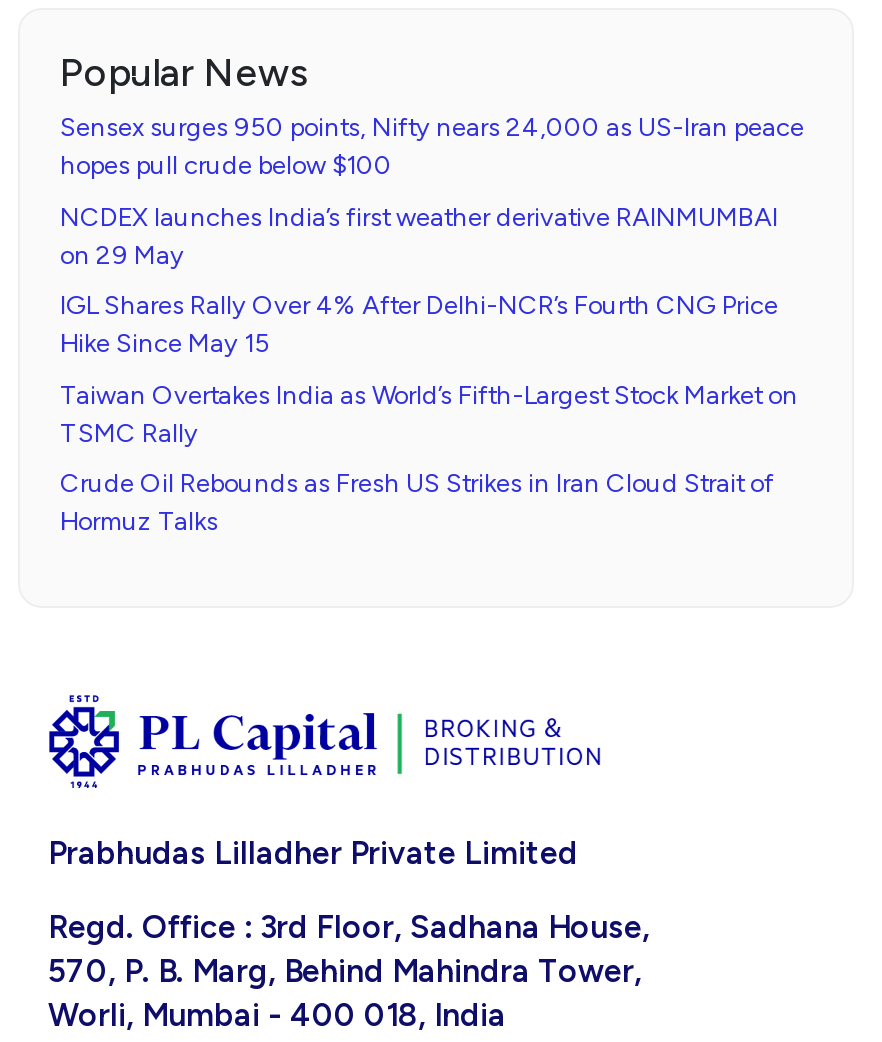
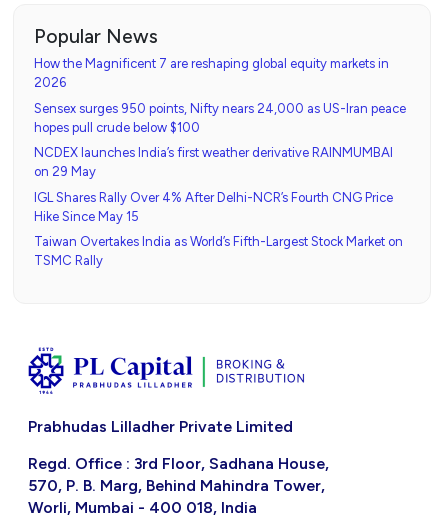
+ How the Magnificent 7 are reshaping global equity markets in
+ 2026

moved down: Sensex surges 950 points, Nifty nears 24,000 as US-Iran peace | hopes pull crude below $100 | NCDEX launches India’s first weather derivative RAINMUMBAI | on 29 May | IGL Shares Rally Over 4% After Delhi-NCR’s Fourth CNG Price | Hike Since May 15 | Taiwan Overtakes India as World’s Fifth-Largest Stock Market on | TSMC Rally

- Crude Oil Rebounds as Fresh US Strikes in Iran Cloud Strait of
- Hormuz Talks
